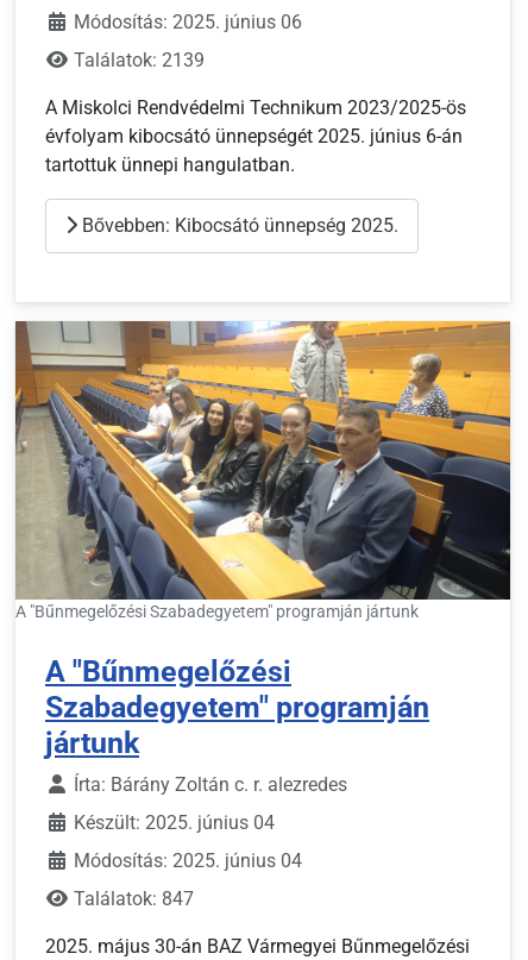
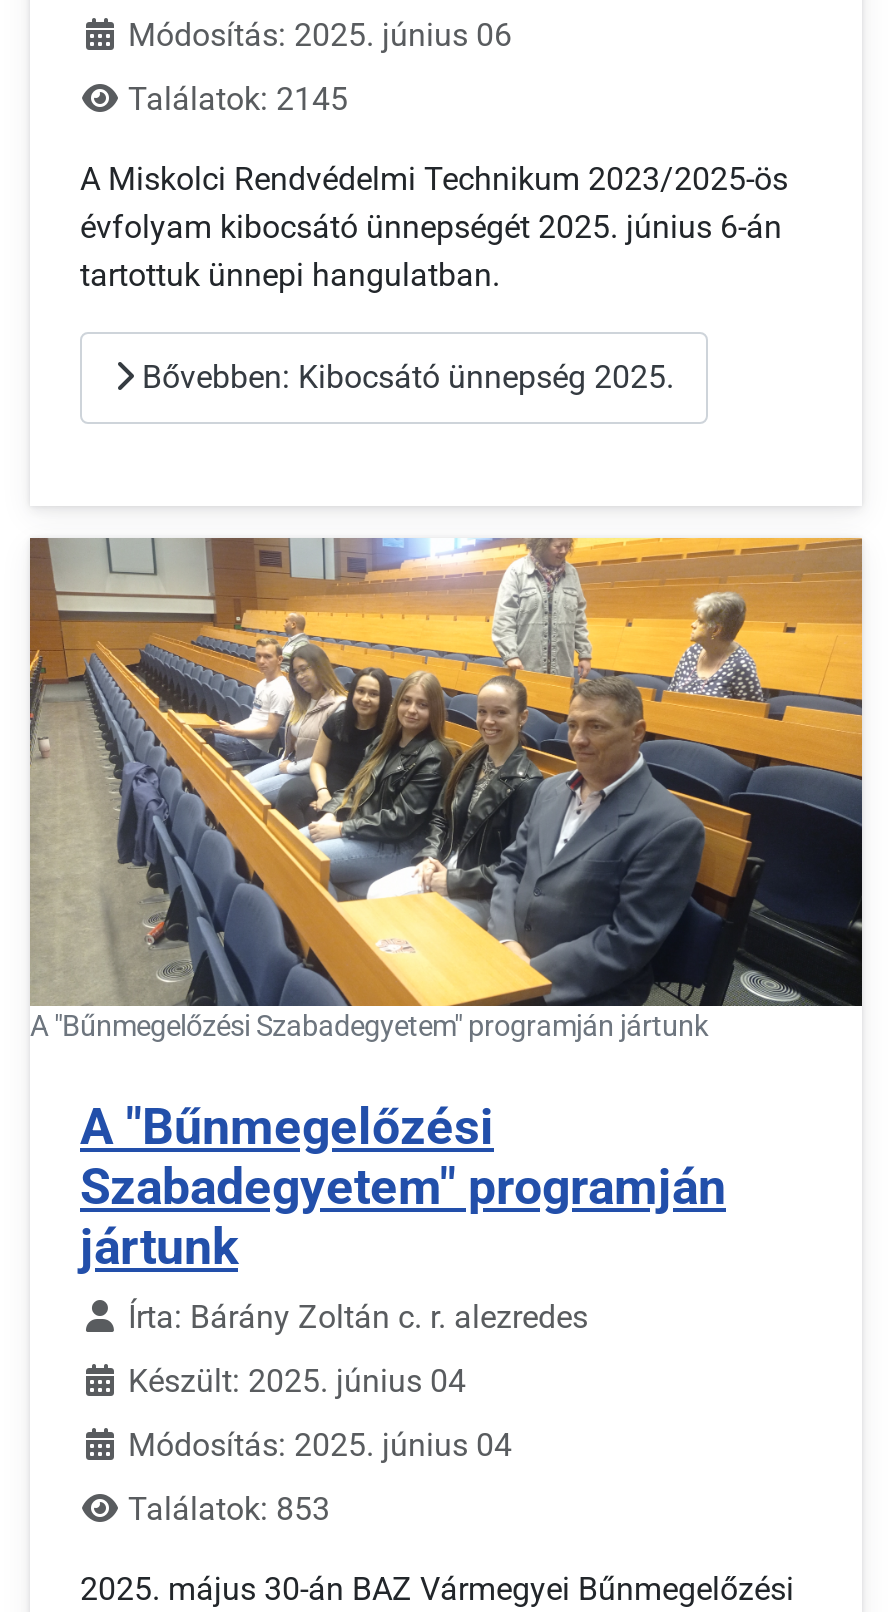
- Találatok: 2139
+ Találatok: 2145

- Találatok: 847
+ Találatok: 853
